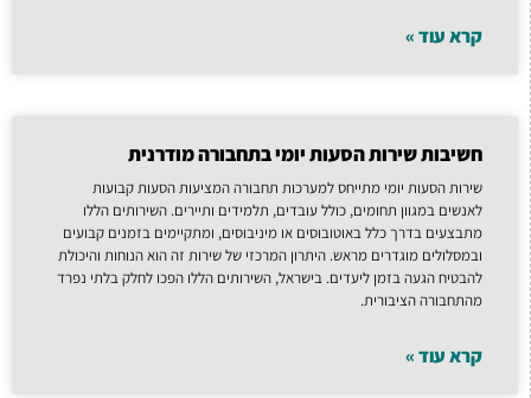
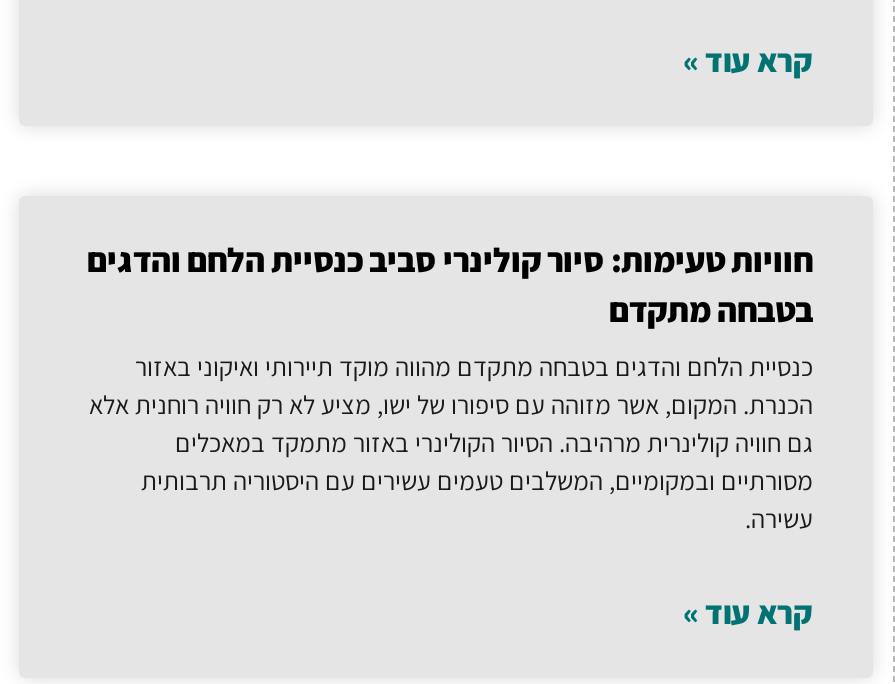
- חשיבות שירות הסעות יומי בתחבורה מודרנית
- שירות הסעות יומי מתייחס למערכות תחבורה המציעות הסעות קבועות
- לאנשים במגוון תחומים, כולל עובדים, תלמידים ותיירים. השירותים הללו
- מתבצעים בדרך כלל באוטובוסים או מיניבוסים, ומתקיימים בזמנים קבועים
- ובמסלולים מוגדרים מראש. היתרון המרכזי של שירות זה הוא הנוחות והיכולת
- להבטיח הגעה בזמן ליעדים. בישראל, השירותים הללו הפכו לחלק בלתי נפרד
- מהתחבורה הציבורית.
+ חוויות טעימות: סיור קולינרי סביב כנסיית הלחם והדגים
+ בטבחה מתקדם
+ כנסיית הלחם והדגים בטבחה מתקדם מהווה מוקד תיירותי ואיקוני באזור
+ הכנרת. המקום, אשר מזוהה עם סיפורו של ישו, מציע לא רק חוויה רוחנית אלא
+ גם חוויה קולינרית מרהיבה. הסיור הקולינרי באזור מתמקד במאכלים
+ מסורתיים ובמקומיים, המשלבים טעמים עשירים עם היסטוריה תרבותית
+ עשירה.
